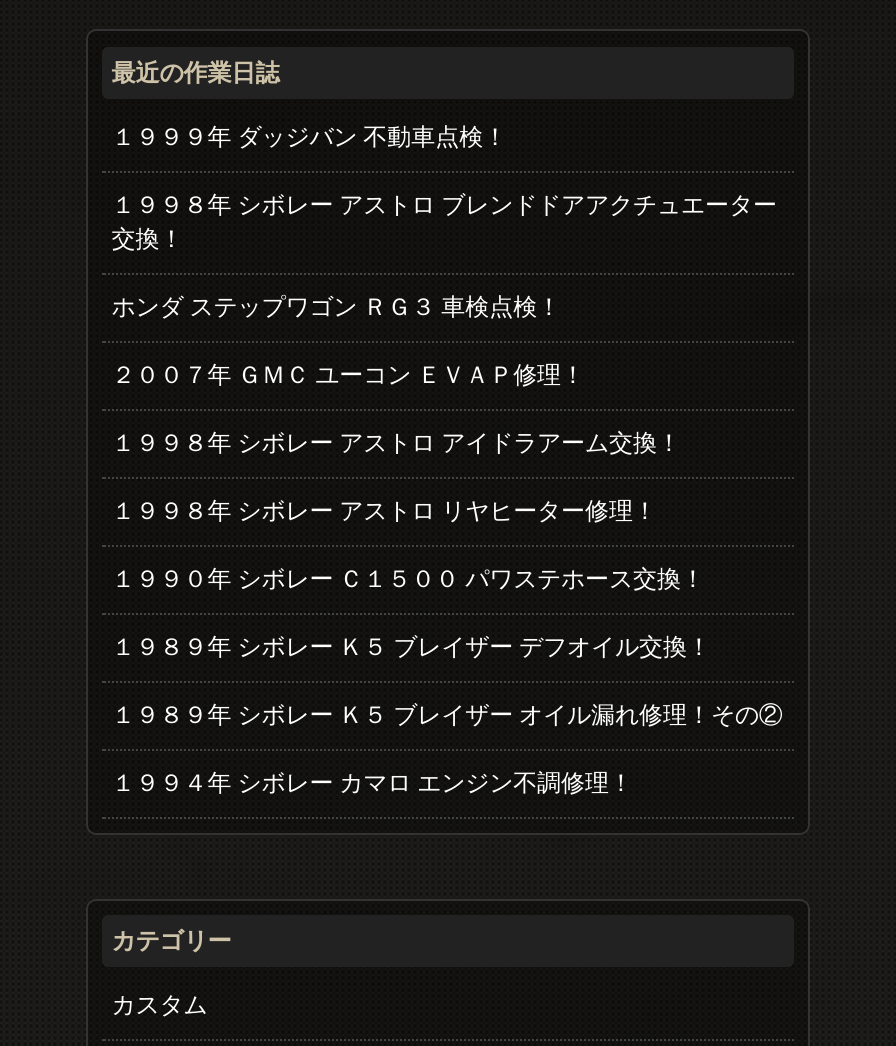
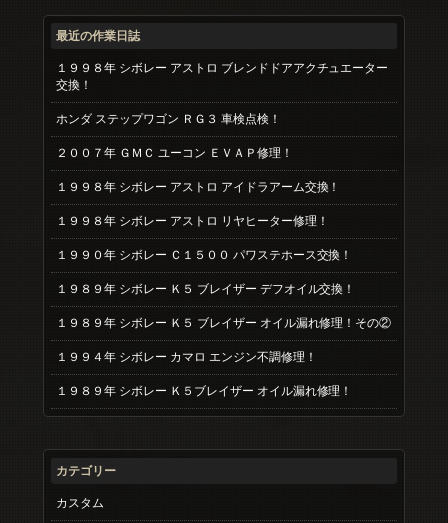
- １９９９年 ダッジバン 不動車点検！

moved up: 交換！ | ホンダ ステップワゴン ＲＧ３ 車検点検！ | ２００７年 ＧＭＣ ユーコン ＥＶＡＰ修理！ | １９９８年 シボレー アストロ アイドラアーム交換！ | １９９８年 シボレー アストロ リヤヒーター修理！ | １９９０年 シボレー Ｃ１５００ パワステホース交換！ | １９８９年 シボレー Ｋ５ ブレイザー デフオイル交換！ | １９９４年 シボレー カマロ エンジン不調修理！

+ １９８９年 シボレー Ｋ５ブレイザー オイル漏れ修理！
